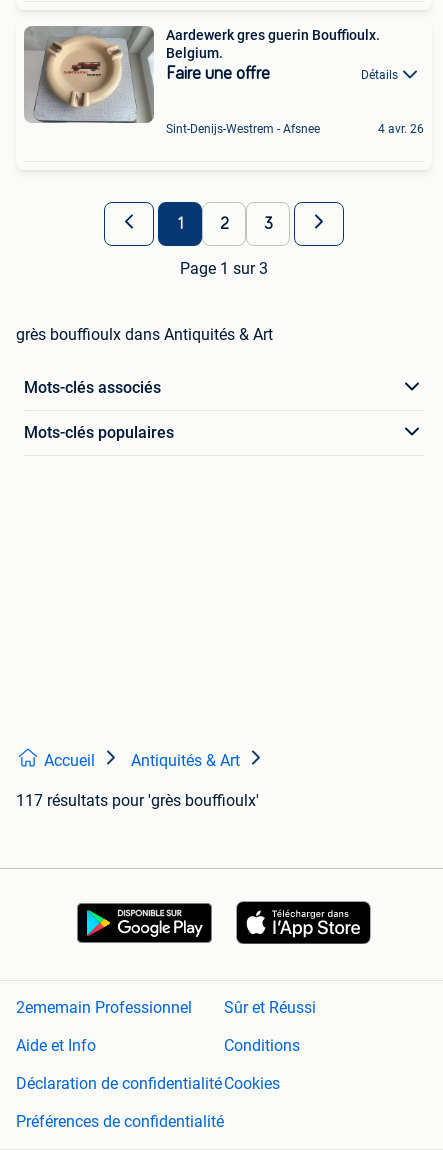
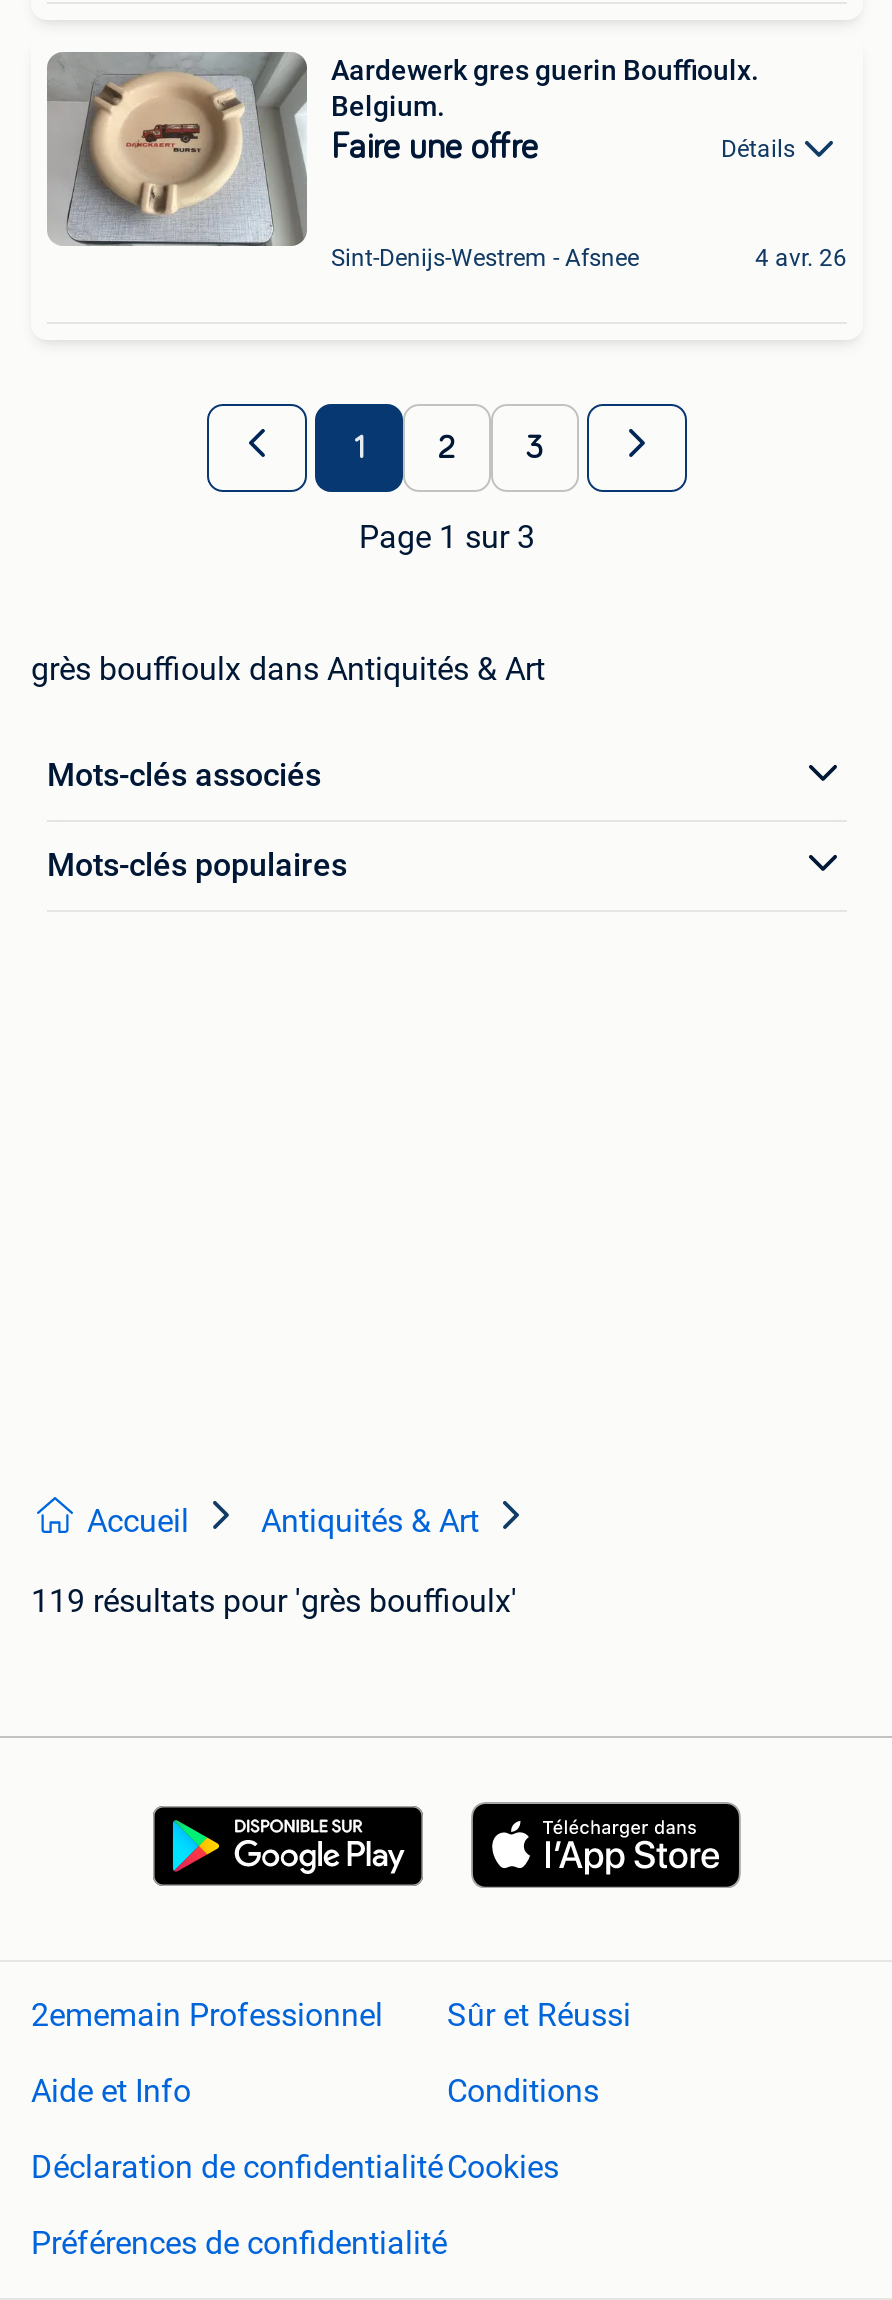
- 117 résultats pour 'grès bouffioulx'
+ 119 résultats pour 'grès bouffioulx'
